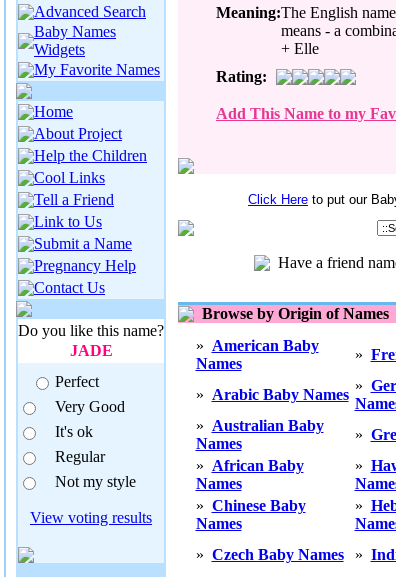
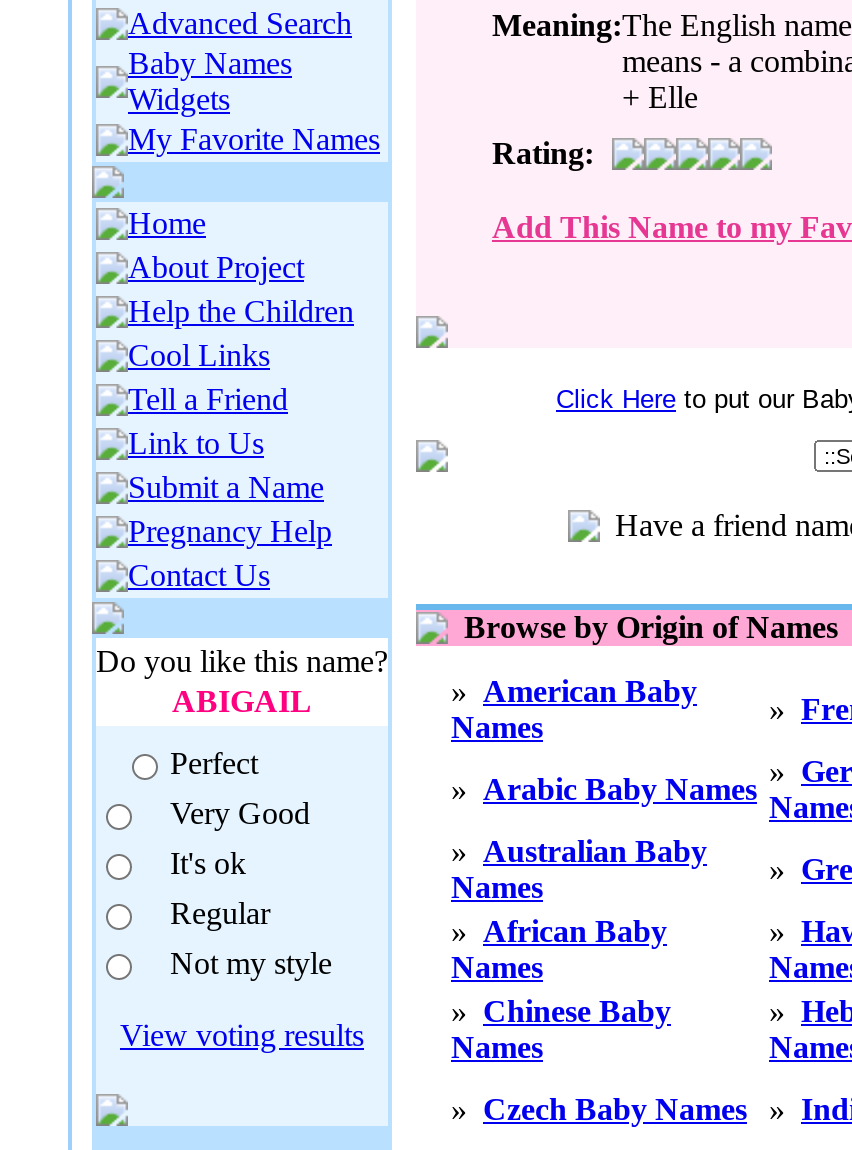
- JADE
+ ABIGAIL
